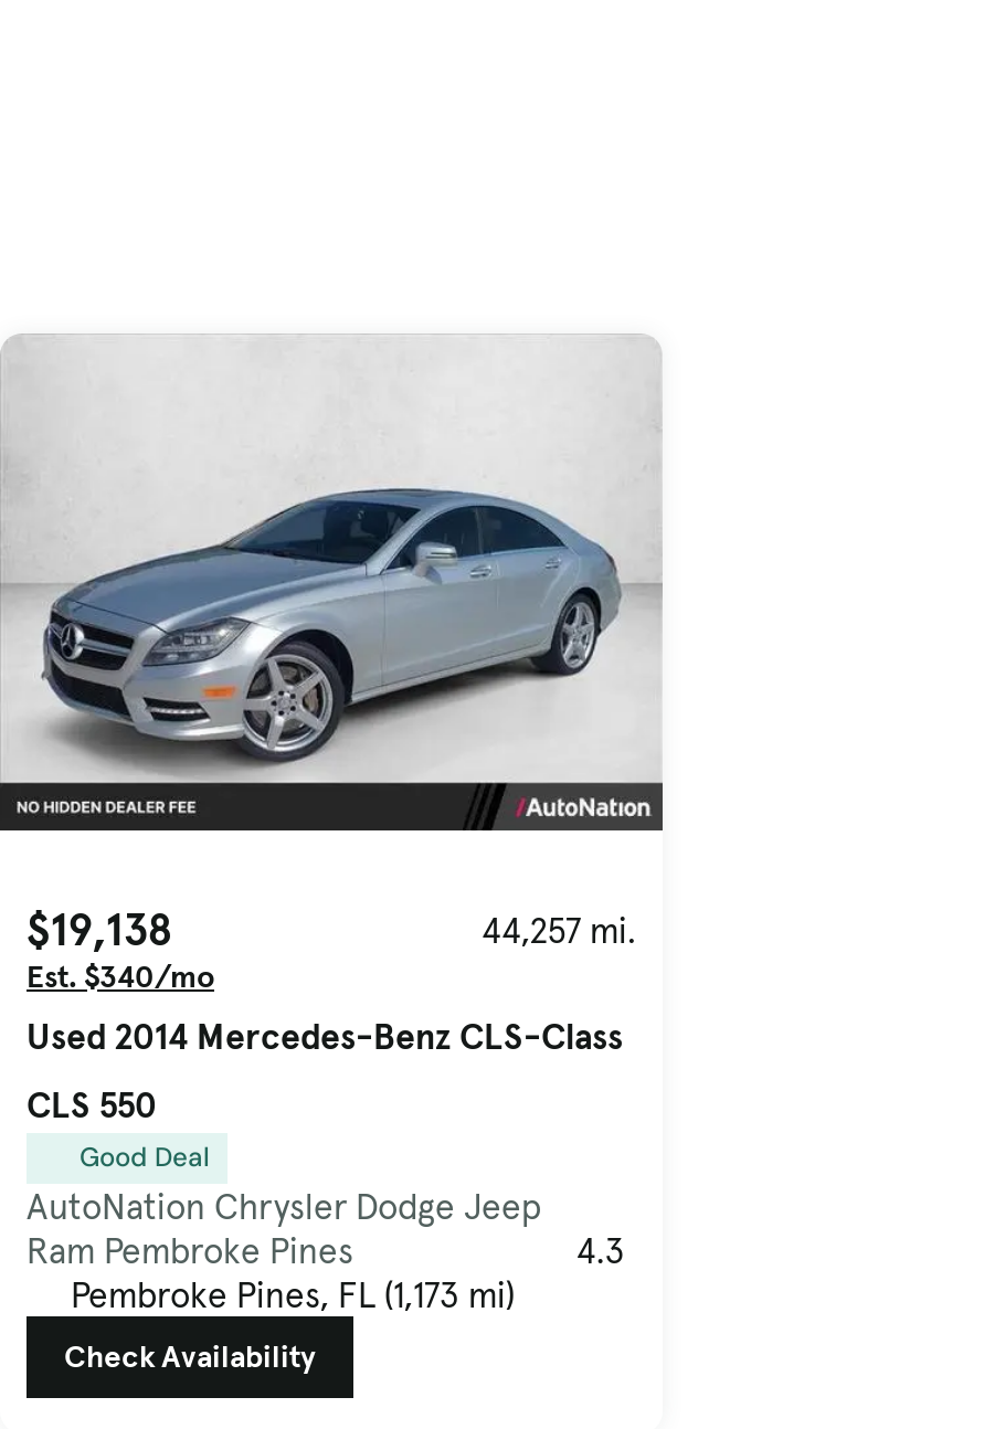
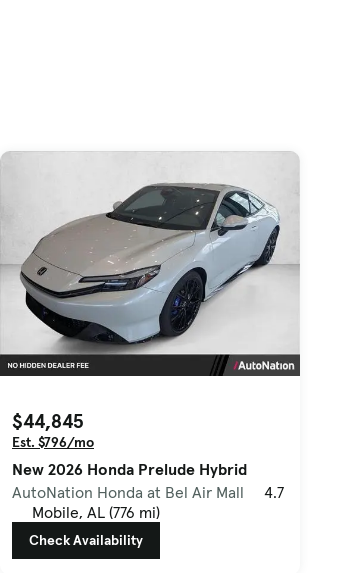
- [image]
+ [image]

- $19,138
- 44,257 mi.
- Est. $340/mo
- Used 2014 Mercedes-Benz CLS-Class
- CLS 550
- Good Deal
- AutoNation Chrysler Dodge Jeep
- Ram Pembroke Pines
- 4.3
- Pembroke Pines, FL (1,173 mi)
+ $44,845
+ Est. $796/mo
+ New 2026 Honda Prelude Hybrid
+ AutoNation Honda at Bel Air Mall
+ 4.7
+ Mobile, AL (776 mi)
